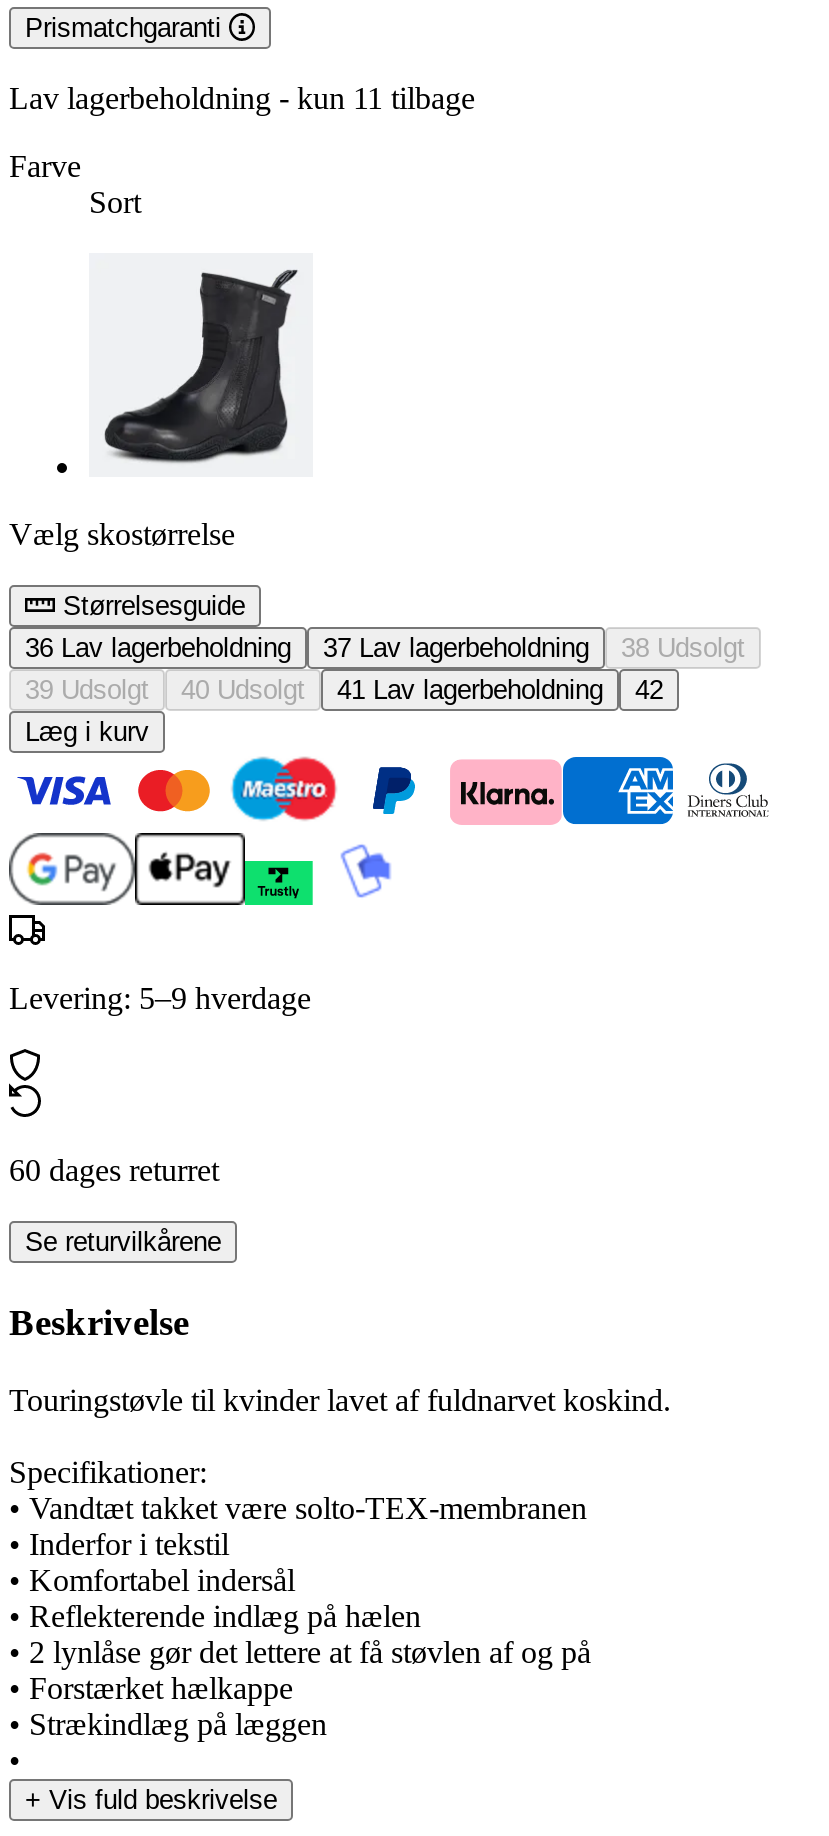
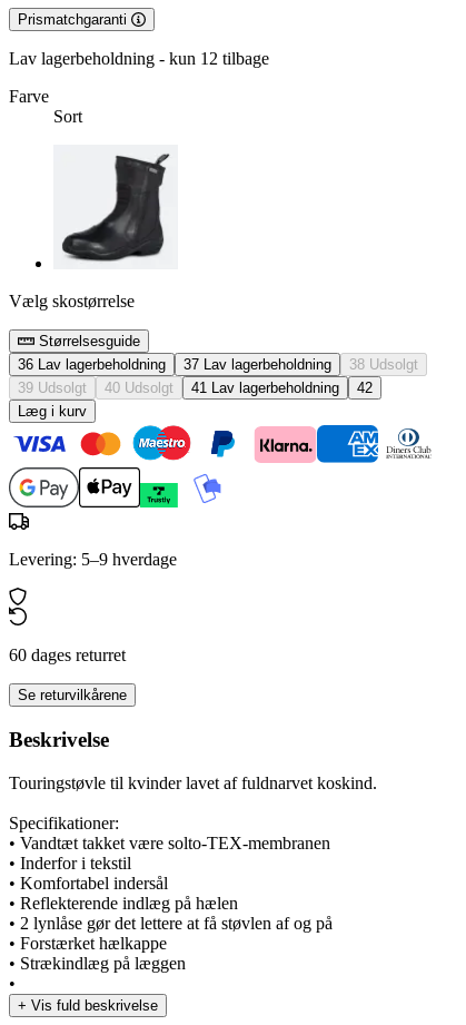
- Lav lagerbeholdning - kun 11 tilbage
+ Lav lagerbeholdning - kun 12 tilbage
